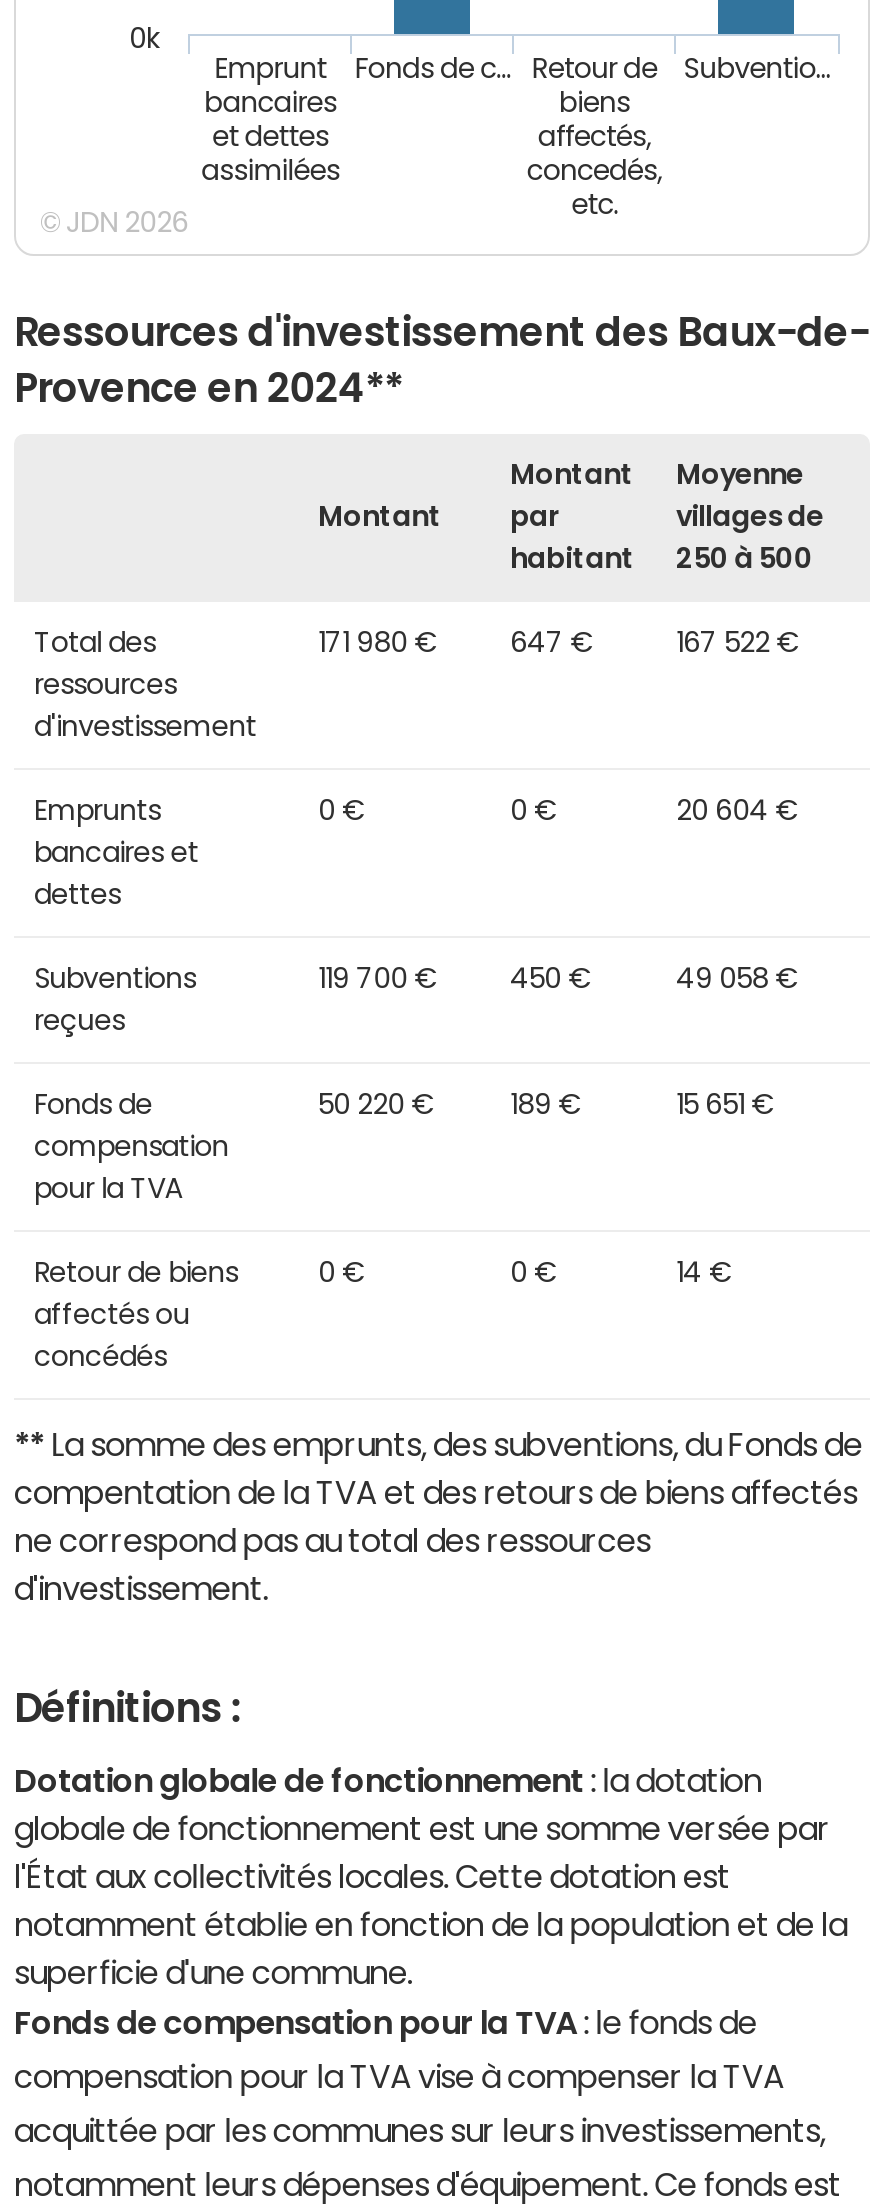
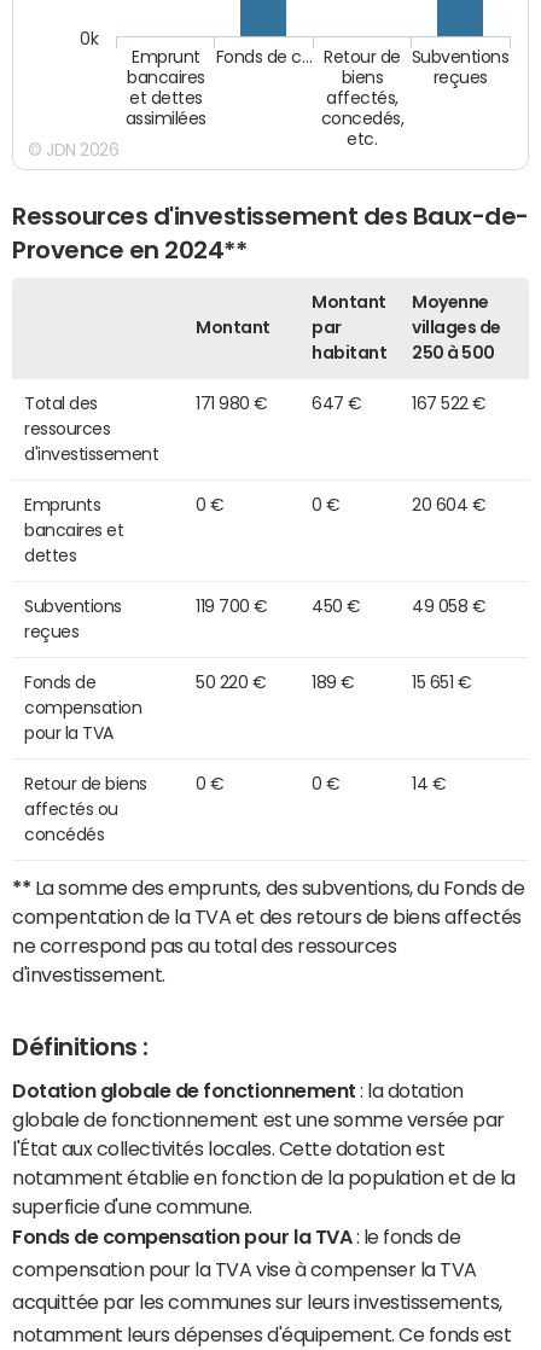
- Subventio…
+ Subventions
+ reçues
